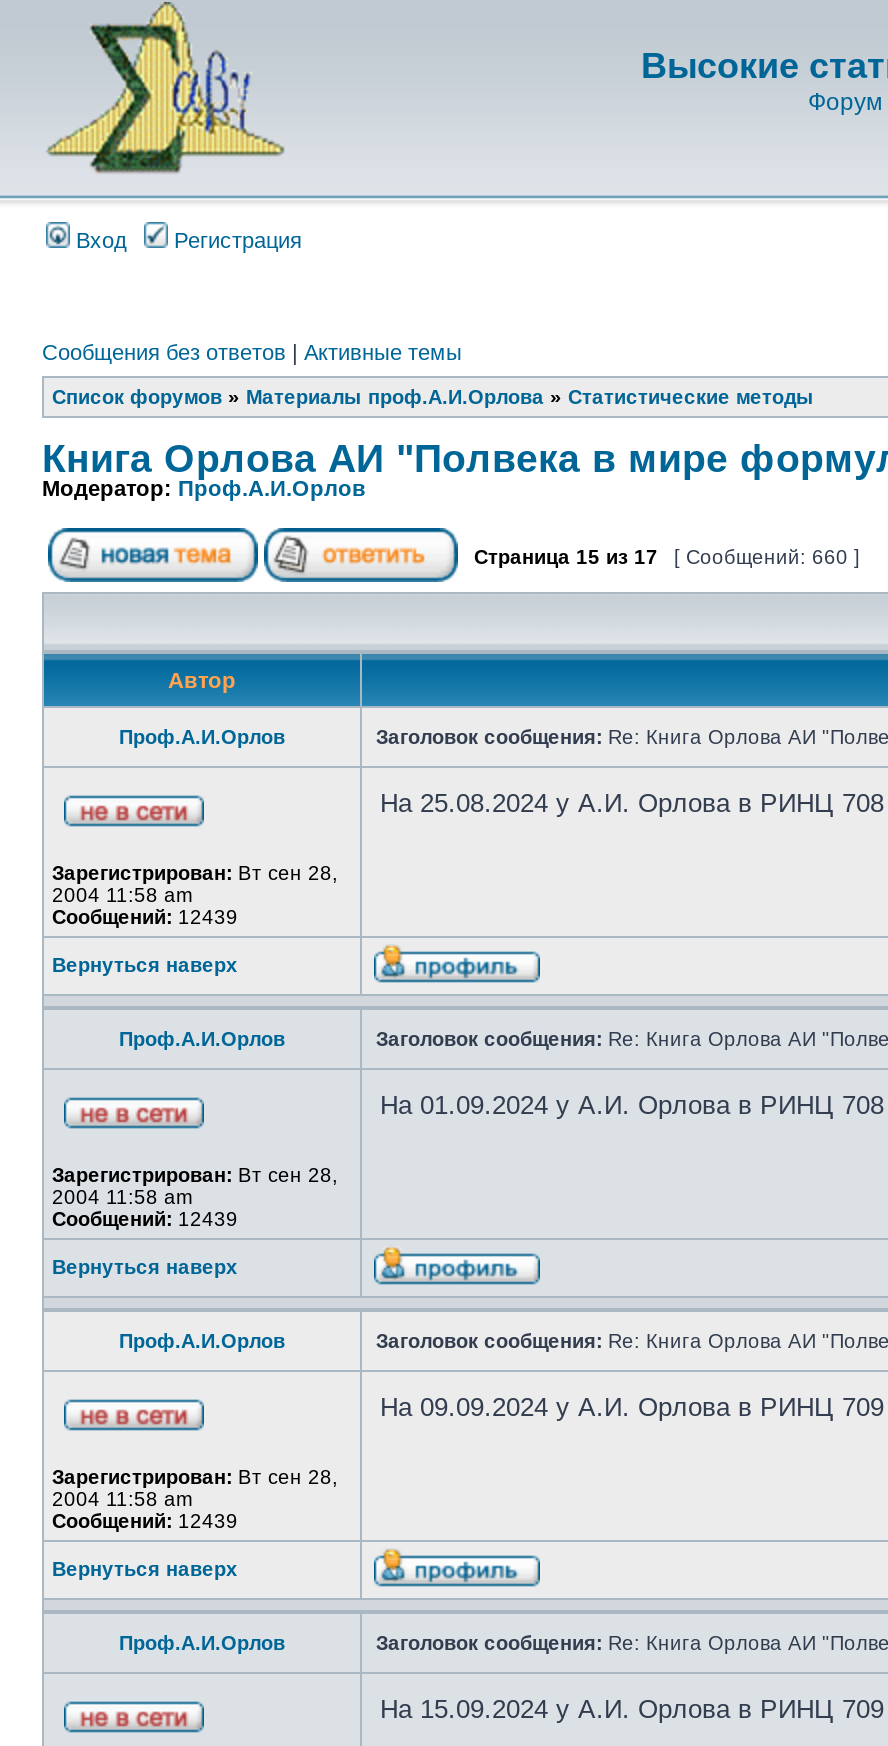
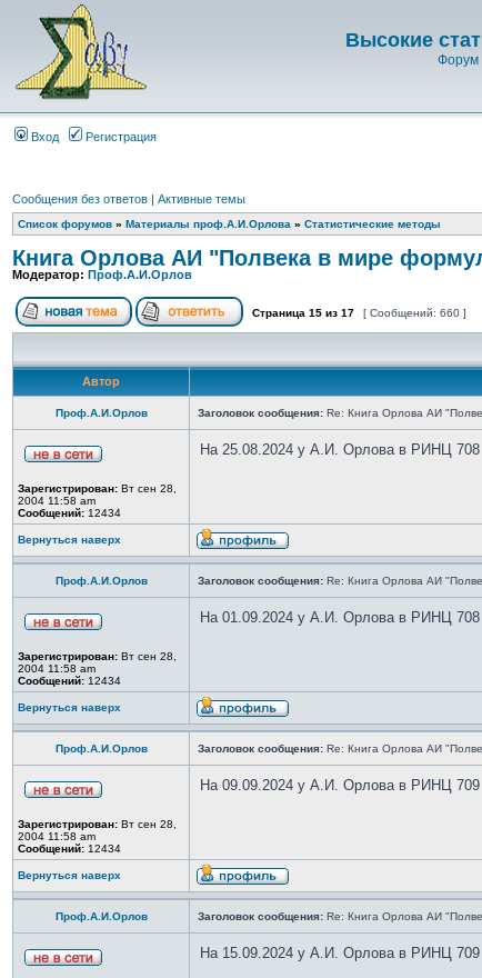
- Сообщений: 12439
+ Сообщений: 12434

- Сообщений: 12439
+ Сообщений: 12434

- Сообщений: 12439
+ Сообщений: 12434
